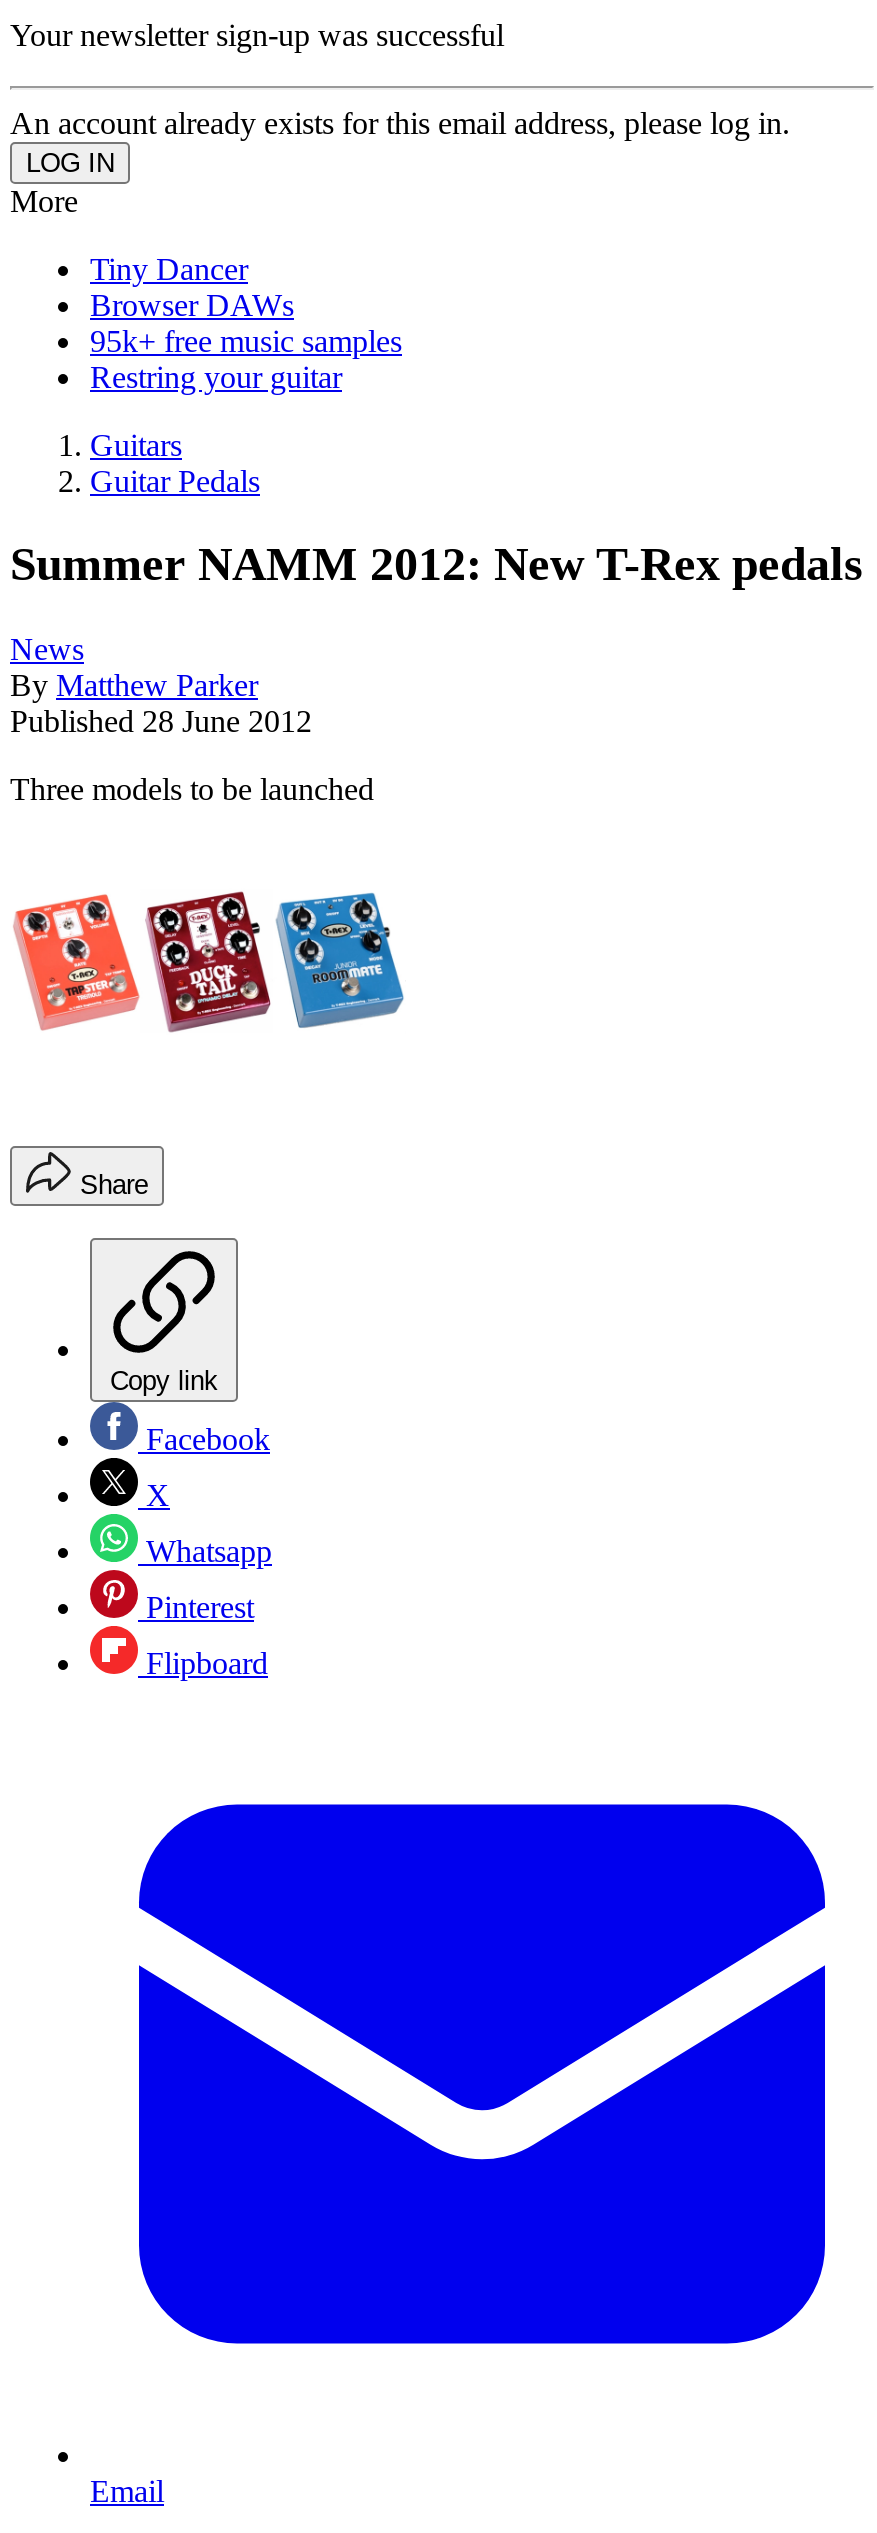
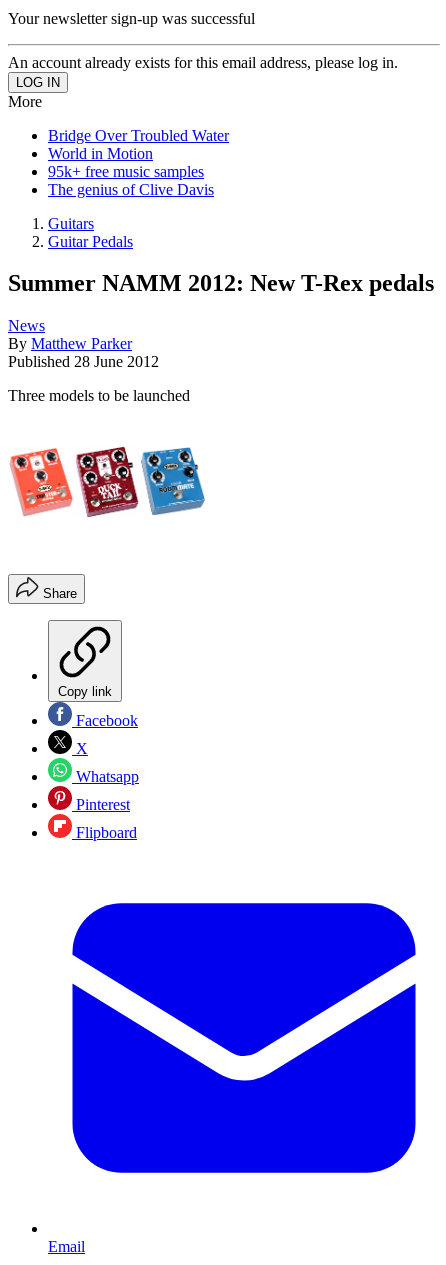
- Tiny Dancer
- Browser DAWs
+ Bridge Over Troubled Water
+ World in Motion

- Restring your guitar
+ The genius of Clive Davis
